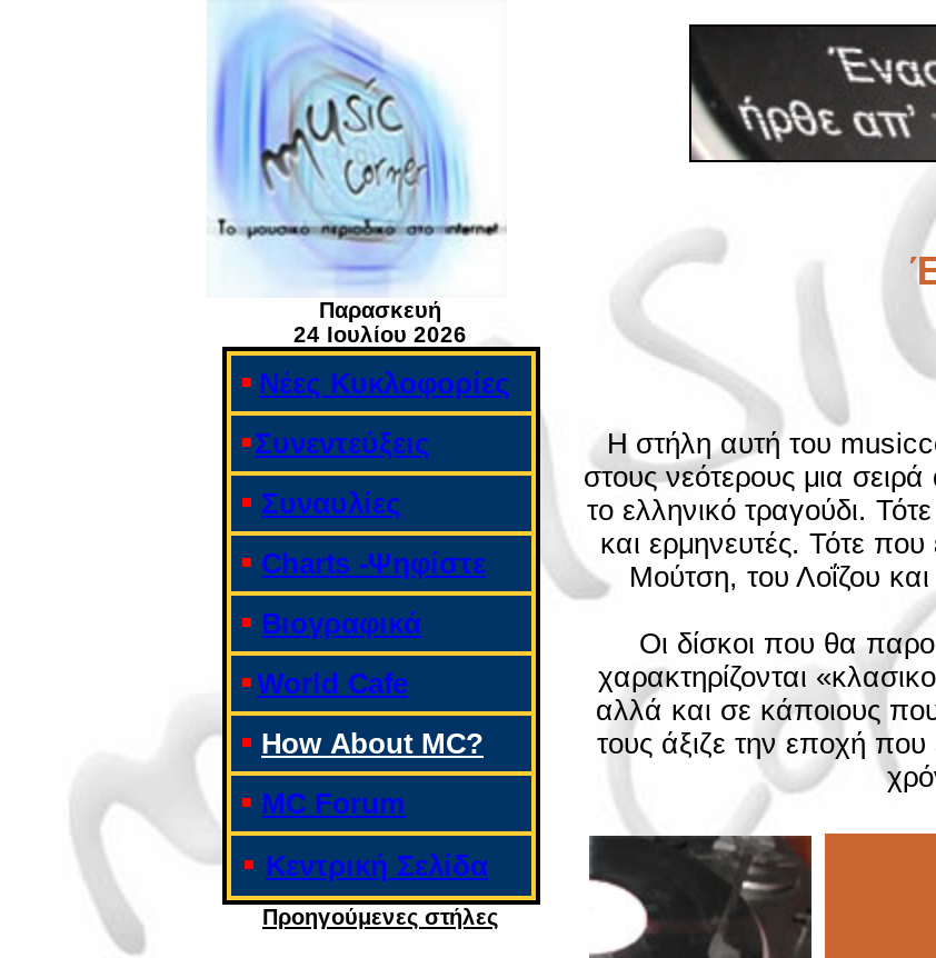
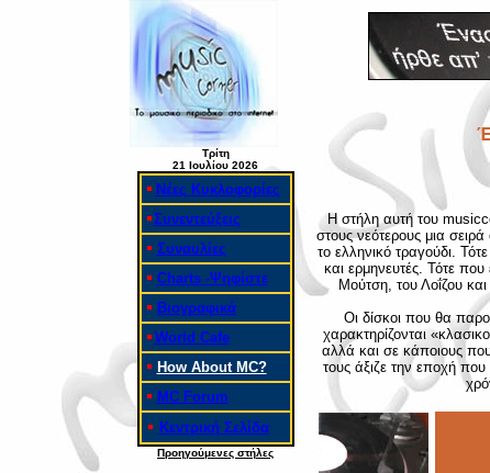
- Παρασκευή
- 24 Ιουλίου 2026
+ Τρίτη
+ 21 Ιουλίου 2026
